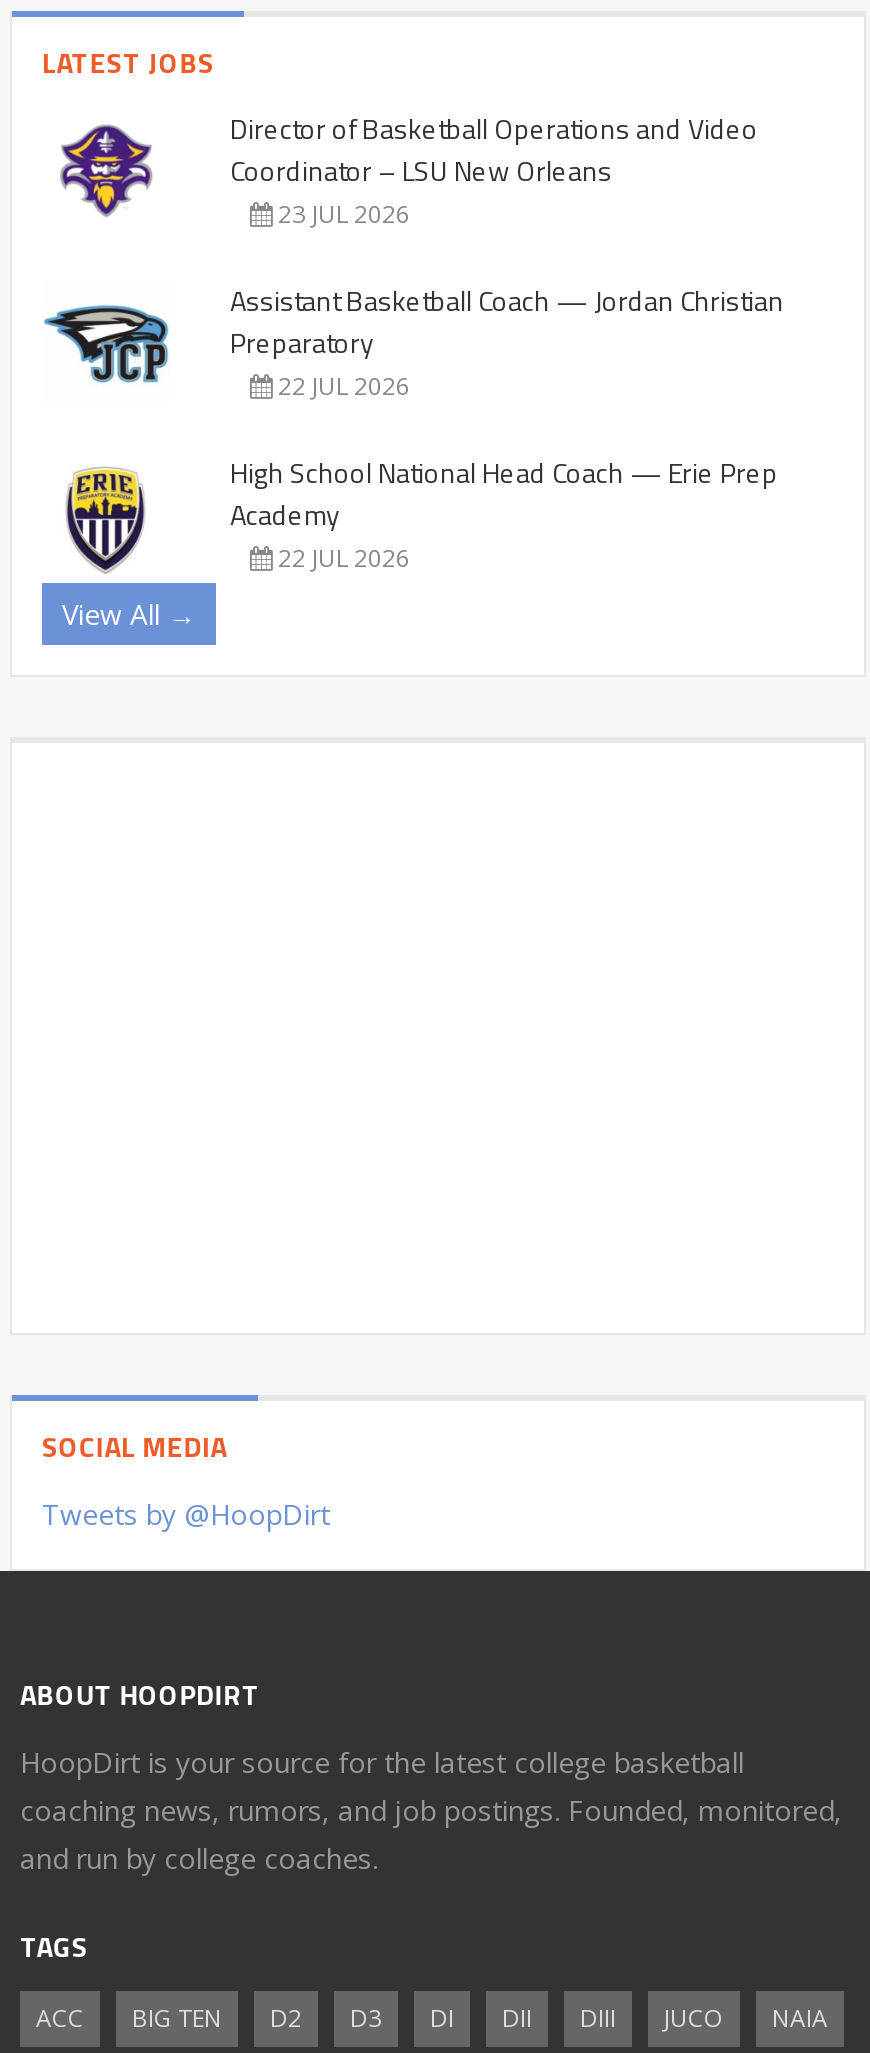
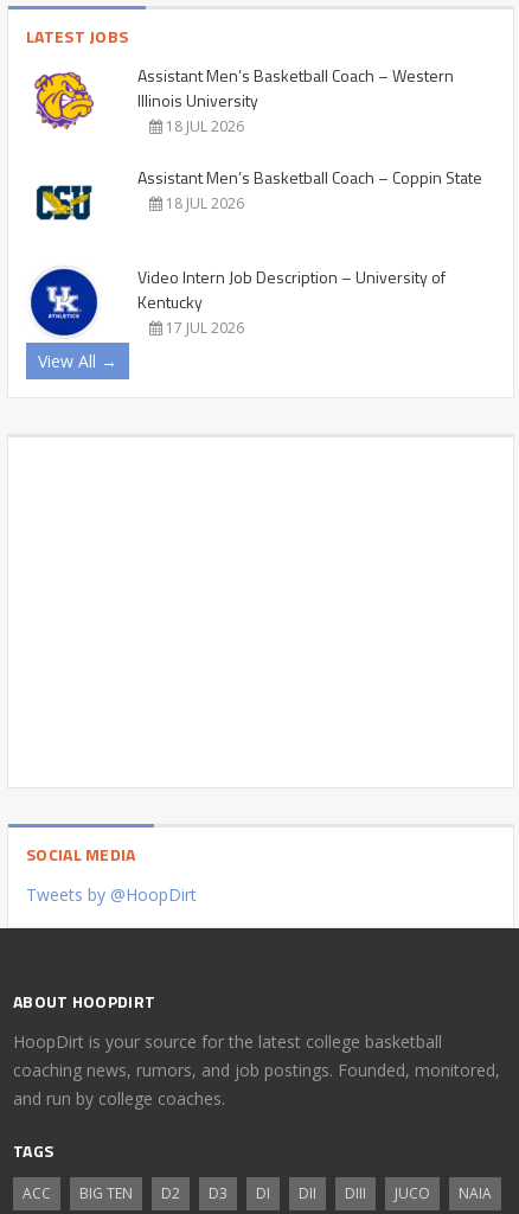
- [image]
- Director of Basketball Operations and Video
- Coordinator – LSU New Orleans
- 23 JUL 2026
+ [image]
+ Assistant Men’s Basketball Coach – Western
+ Illinois University
+ 18 JUL 2026

- [image]
- Assistant Basketball Coach — Jordan Christian
- Preparatory
- 22 JUL 2026
+ [image]
+ Assistant Men’s Basketball Coach – Coppin State
+ 18 JUL 2026

- [image]
- High School National Head Coach — Erie Prep
- Academy
- 22 JUL 2026
+ [image]
+ Video Intern Job Description – University of
+ Kentucky
+ 17 JUL 2026
